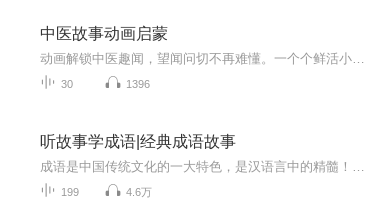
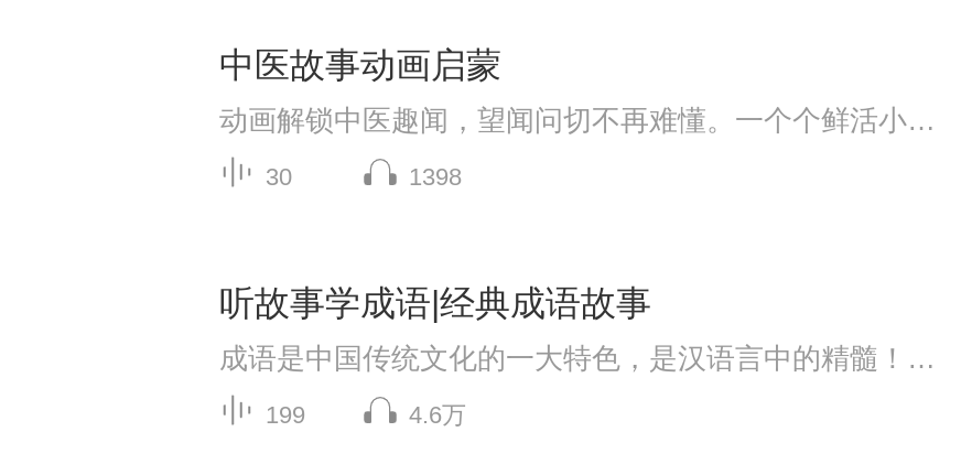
- 1396
+ 1398
